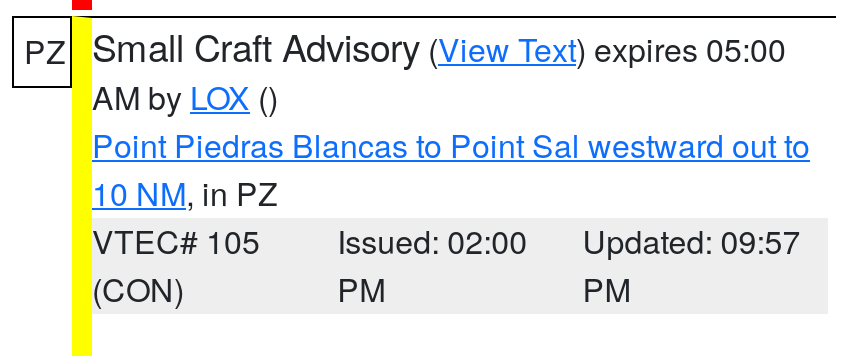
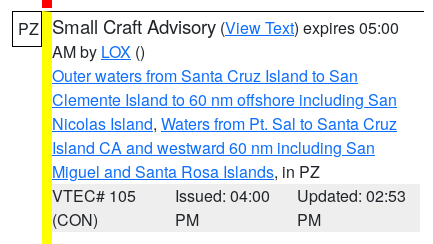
- Point Piedras Blancas to Point Sal westward out to
- 10 NM, in PZ
+ Outer waters from Santa Cruz Island to San
+ Clemente Island to 60 nm offshore including San
+ Nicolas Island, Waters from Pt. Sal to Santa Cruz
+ Island CA and westward 60 nm including San
+ Miguel and Santa Rosa Islands, in PZ

- Issued: 02:00
+ Issued: 04:00

- Updated: 09:57
+ Updated: 02:53
